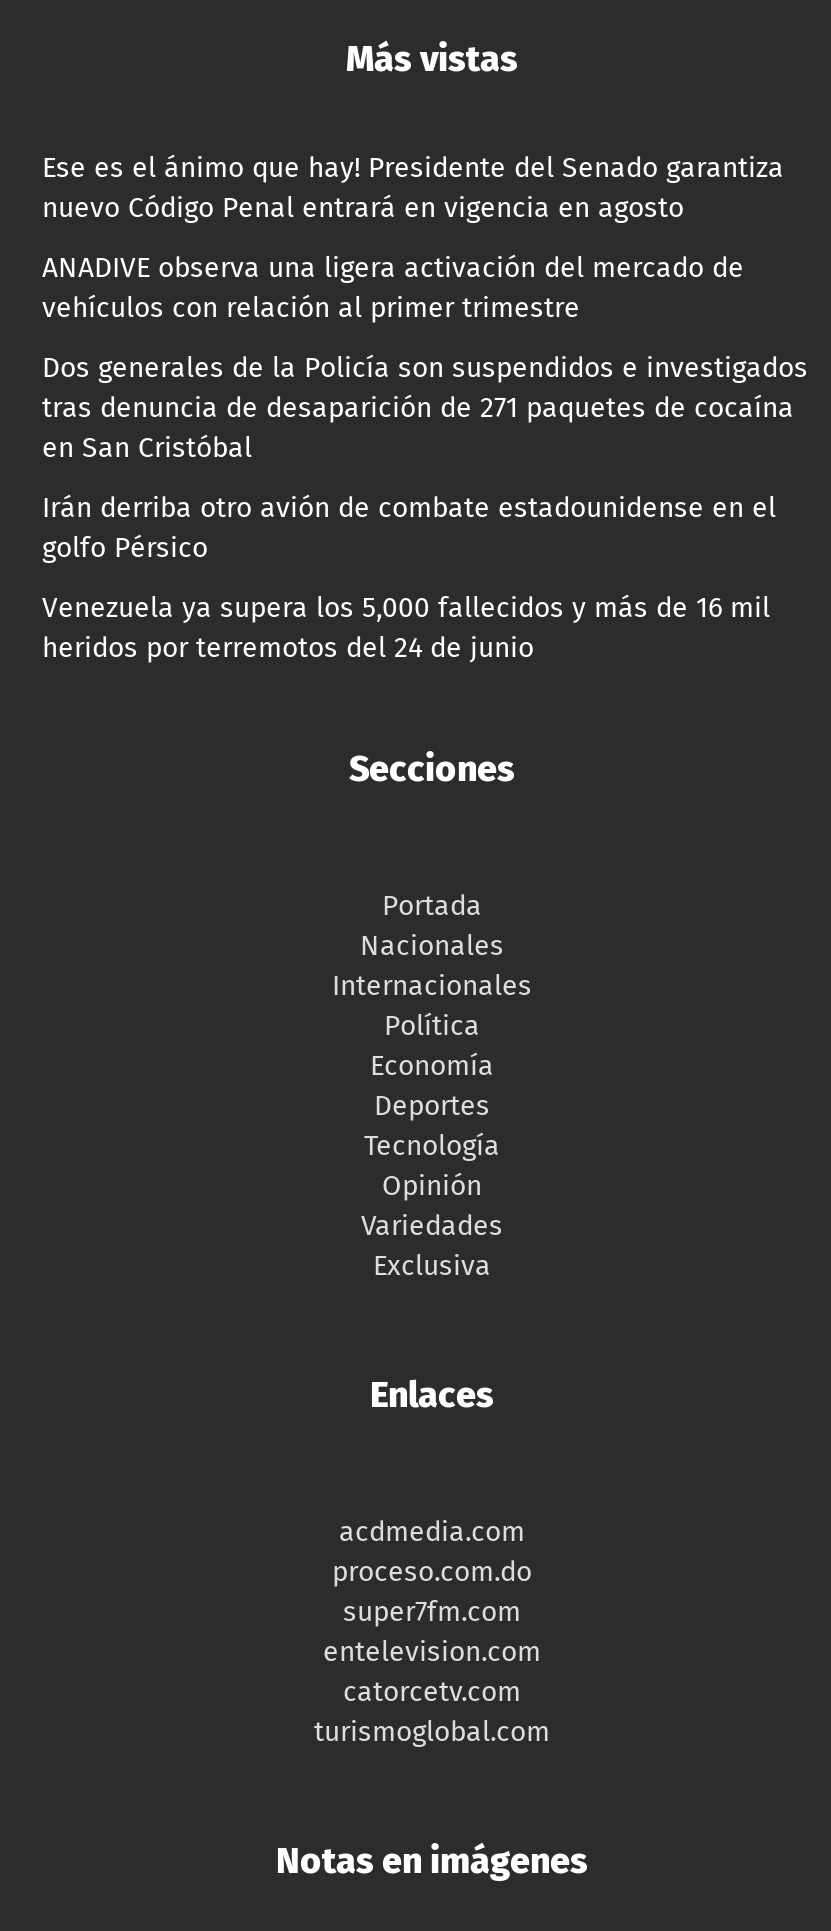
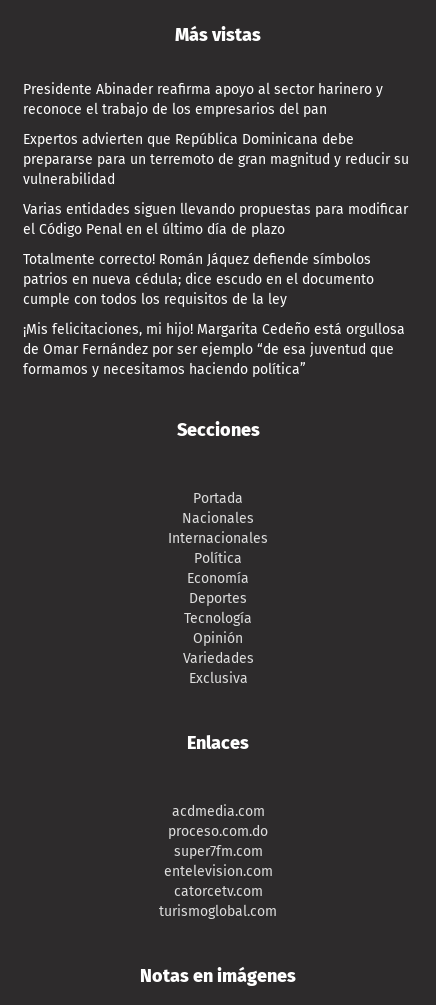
- Ese es el ánimo que hay! Presidente del Senado garantiza
- nuevo Código Penal entrará en vigencia en agosto
+ Presidente Abinader reafirma apoyo al sector harinero y
+ reconoce el trabajo de los empresarios del pan

- ANADIVE observa una ligera activación del mercado de
- vehículos con relación al primer trimestre
+ Expertos advierten que República Dominicana debe
+ prepararse para un terremoto de gran magnitud y reducir su
+ vulnerabilidad

- Dos generales de la Policía son suspendidos e investigados
- tras denuncia de desaparición de 271 paquetes de cocaína
- en San Cristóbal
+ Varias entidades siguen llevando propuestas para modificar
+ el Código Penal en el último día de plazo

- Irán derriba otro avión de combate estadounidense en el
- golfo Pérsico
+ Totalmente correcto! Román Jáquez defiende símbolos
+ patrios en nueva cédula; dice escudo en el documento
+ cumple con todos los requisitos de la ley

- Venezuela ya supera los 5,000 fallecidos y más de 16 mil
- heridos por terremotos del 24 de junio
+ ¡Mis felicitaciones, mi hijo! Margarita Cedeño está orgullosa
+ de Omar Fernández por ser ejemplo “de esa juventud que
+ formamos y necesitamos haciendo política”
